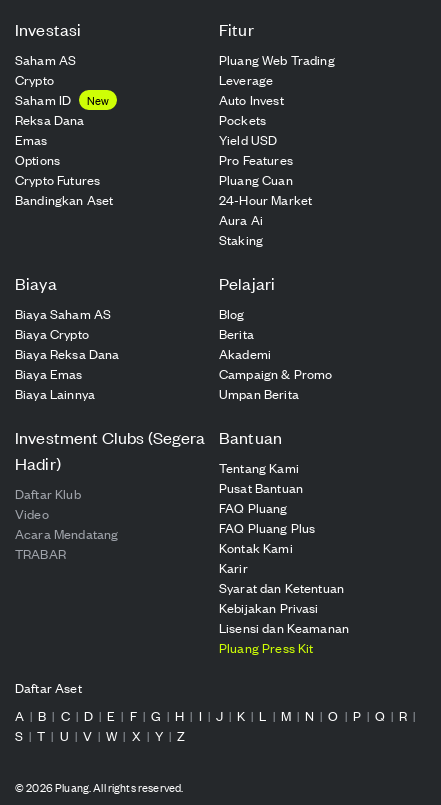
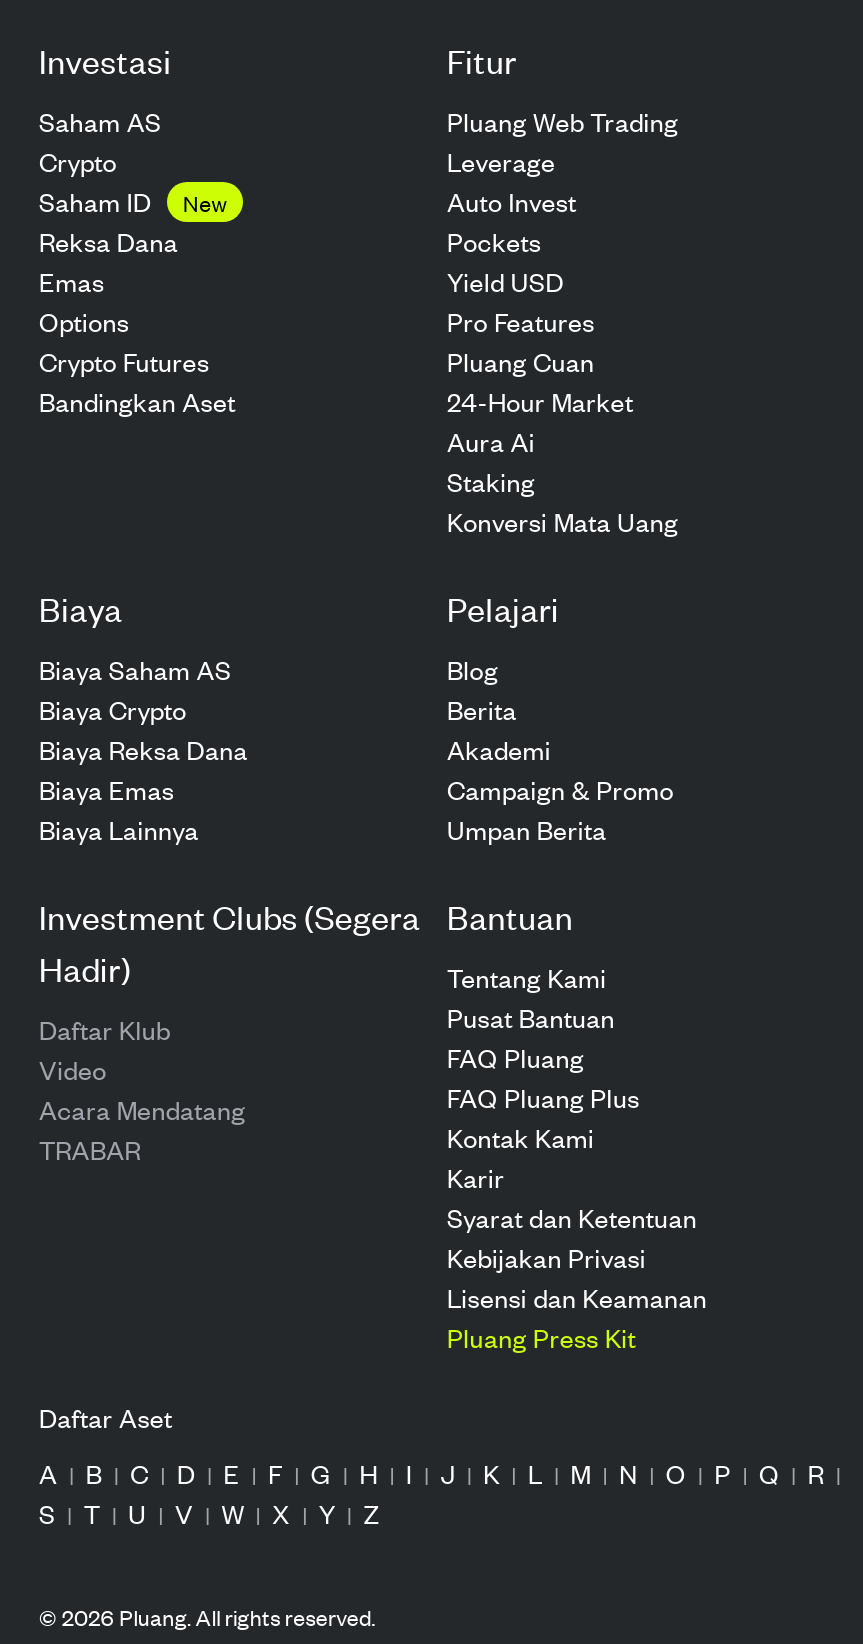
+ Konversi Mata Uang
